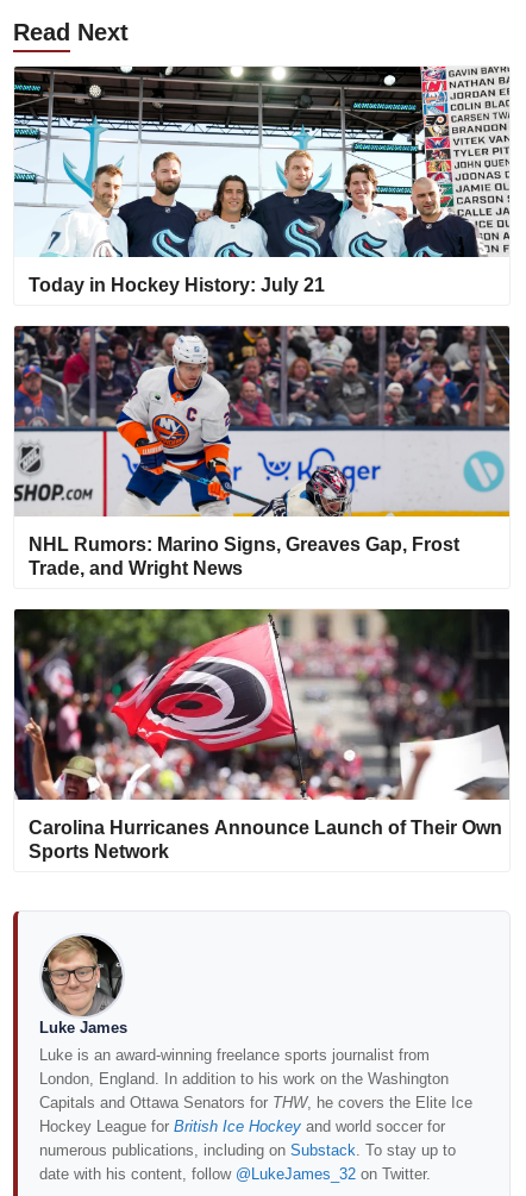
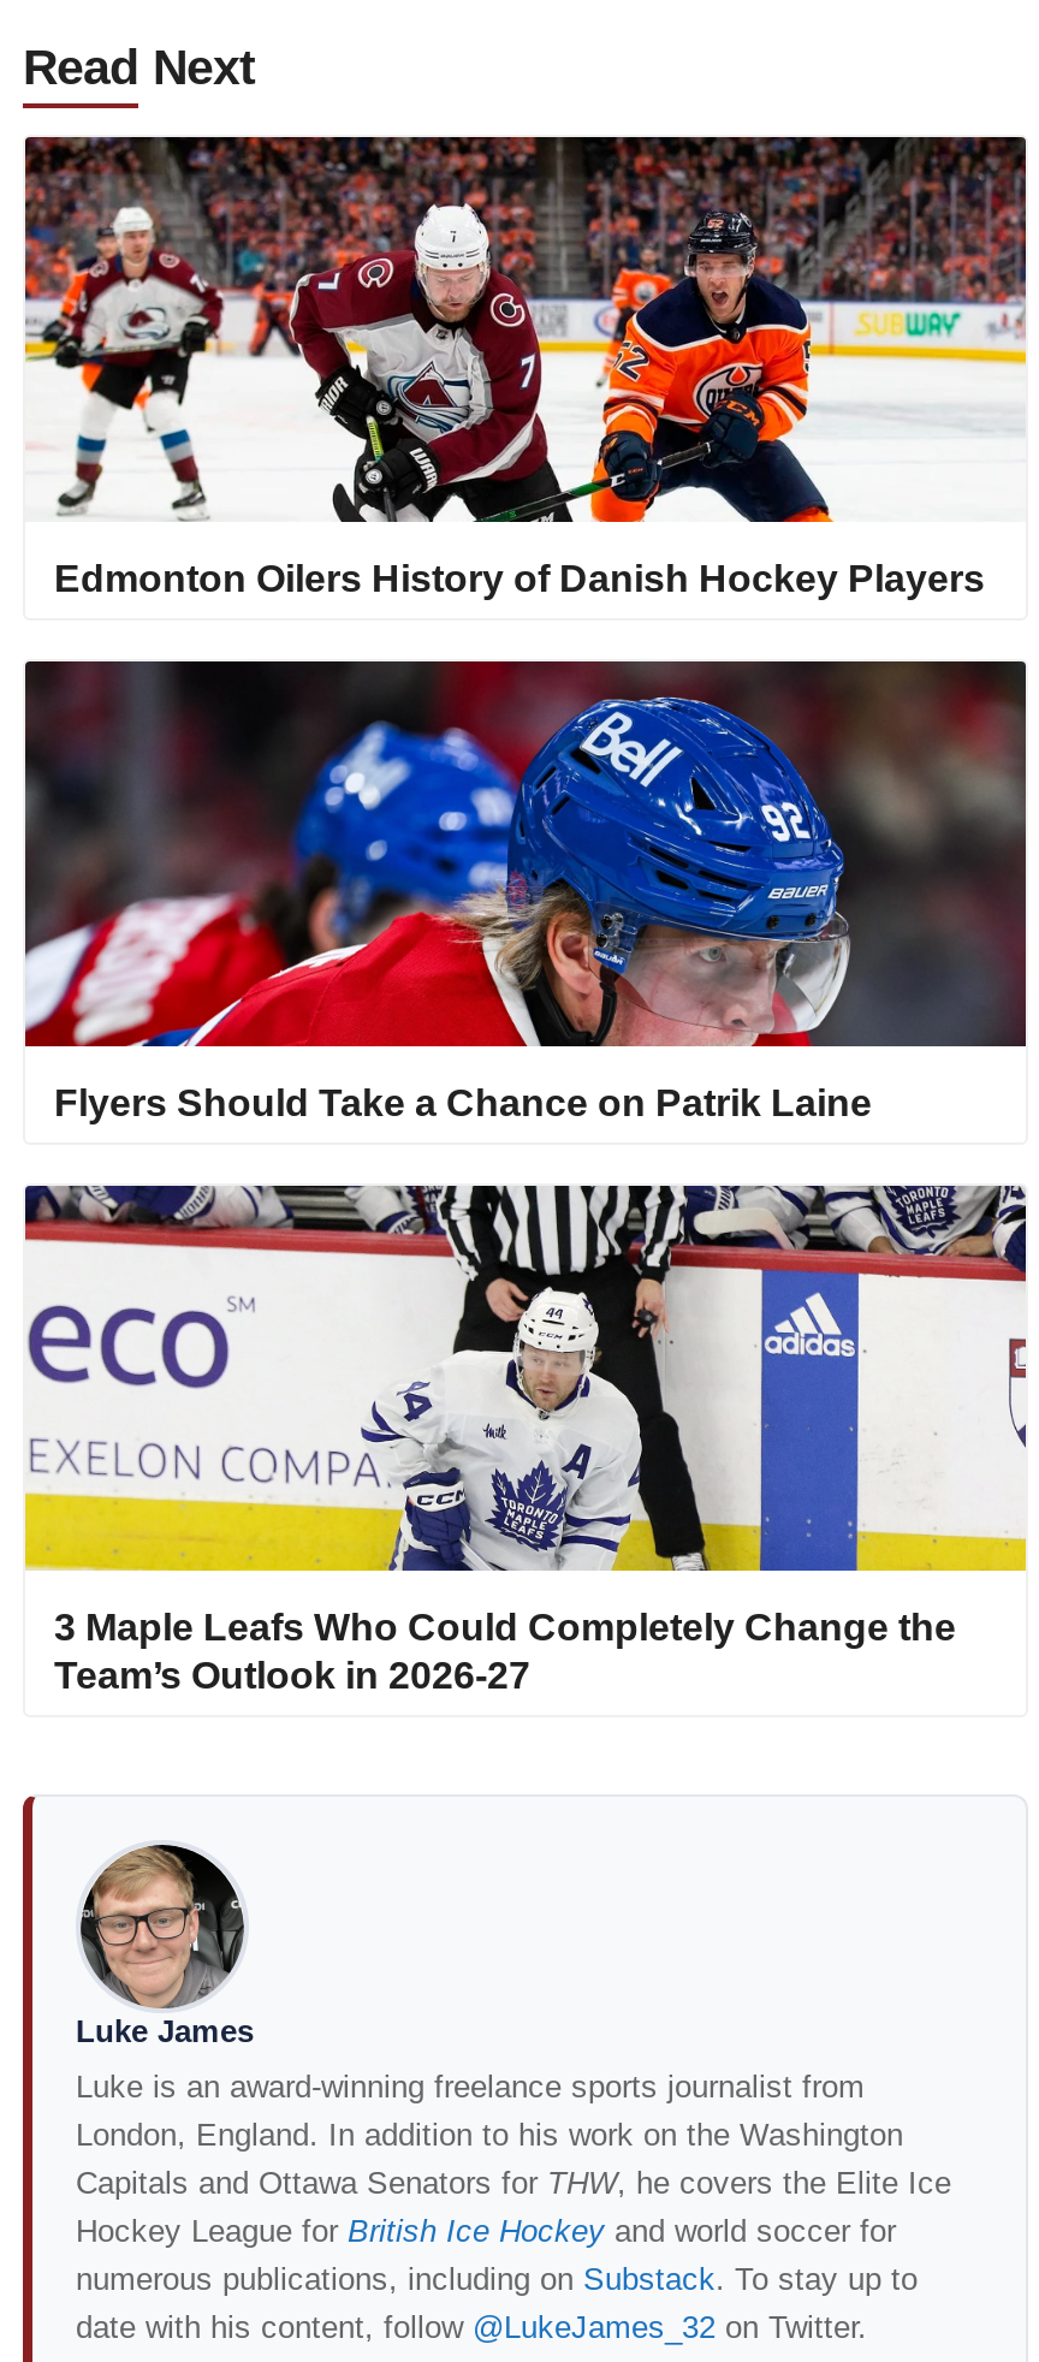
- [image]
- Today in Hockey History: July 21
+ [image]
+ Edmonton Oilers History of Danish Hockey Players

- [image]
- NHL Rumors: Marino Signs, Greaves Gap, Frost
- Trade, and Wright News
+ [image]
+ Flyers Should Take a Chance on Patrik Laine

- [image]
- Carolina Hurricanes Announce Launch of Their Own
- Sports Network
+ [image]
+ 3 Maple Leafs Who Could Completely Change the
+ Team’s Outlook in 2026-27
